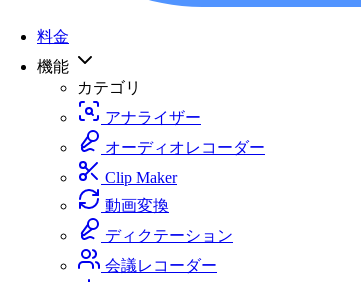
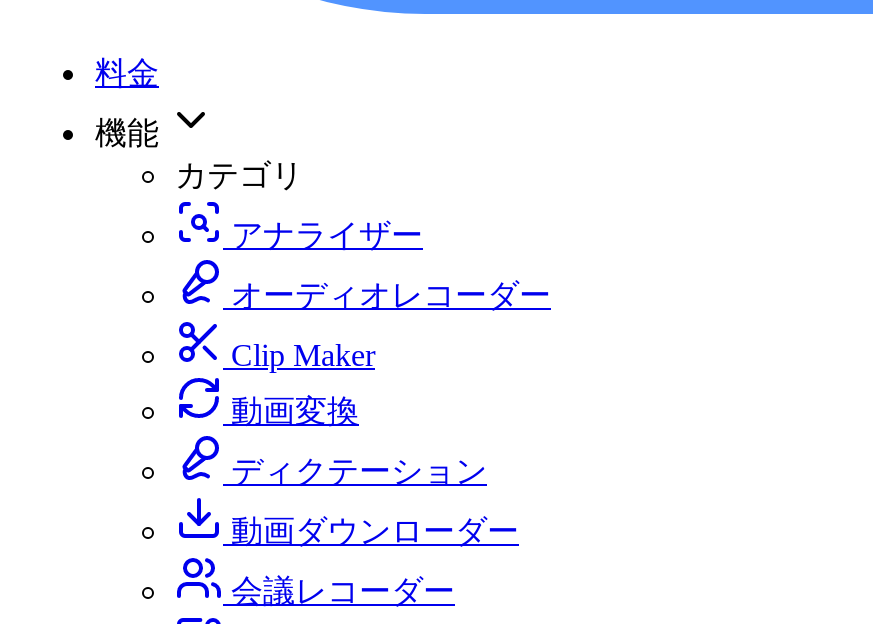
+ 動画ダウンローダー
